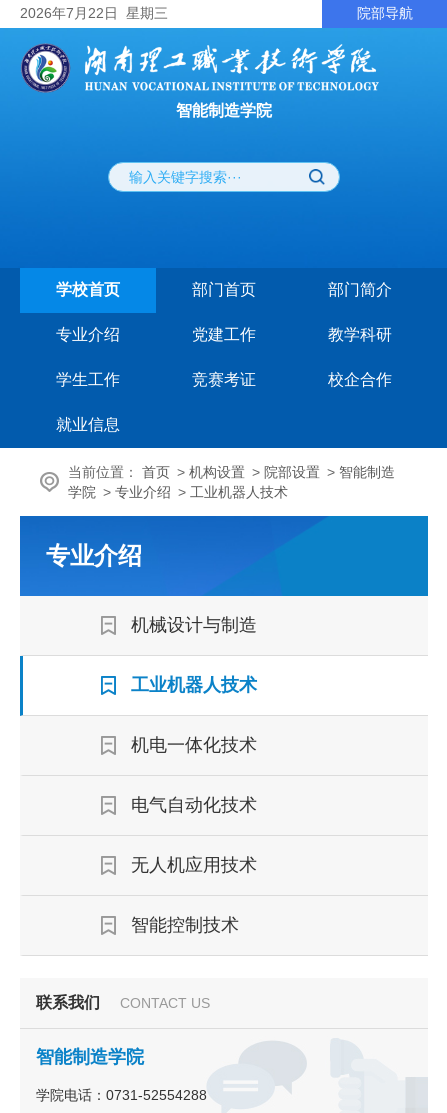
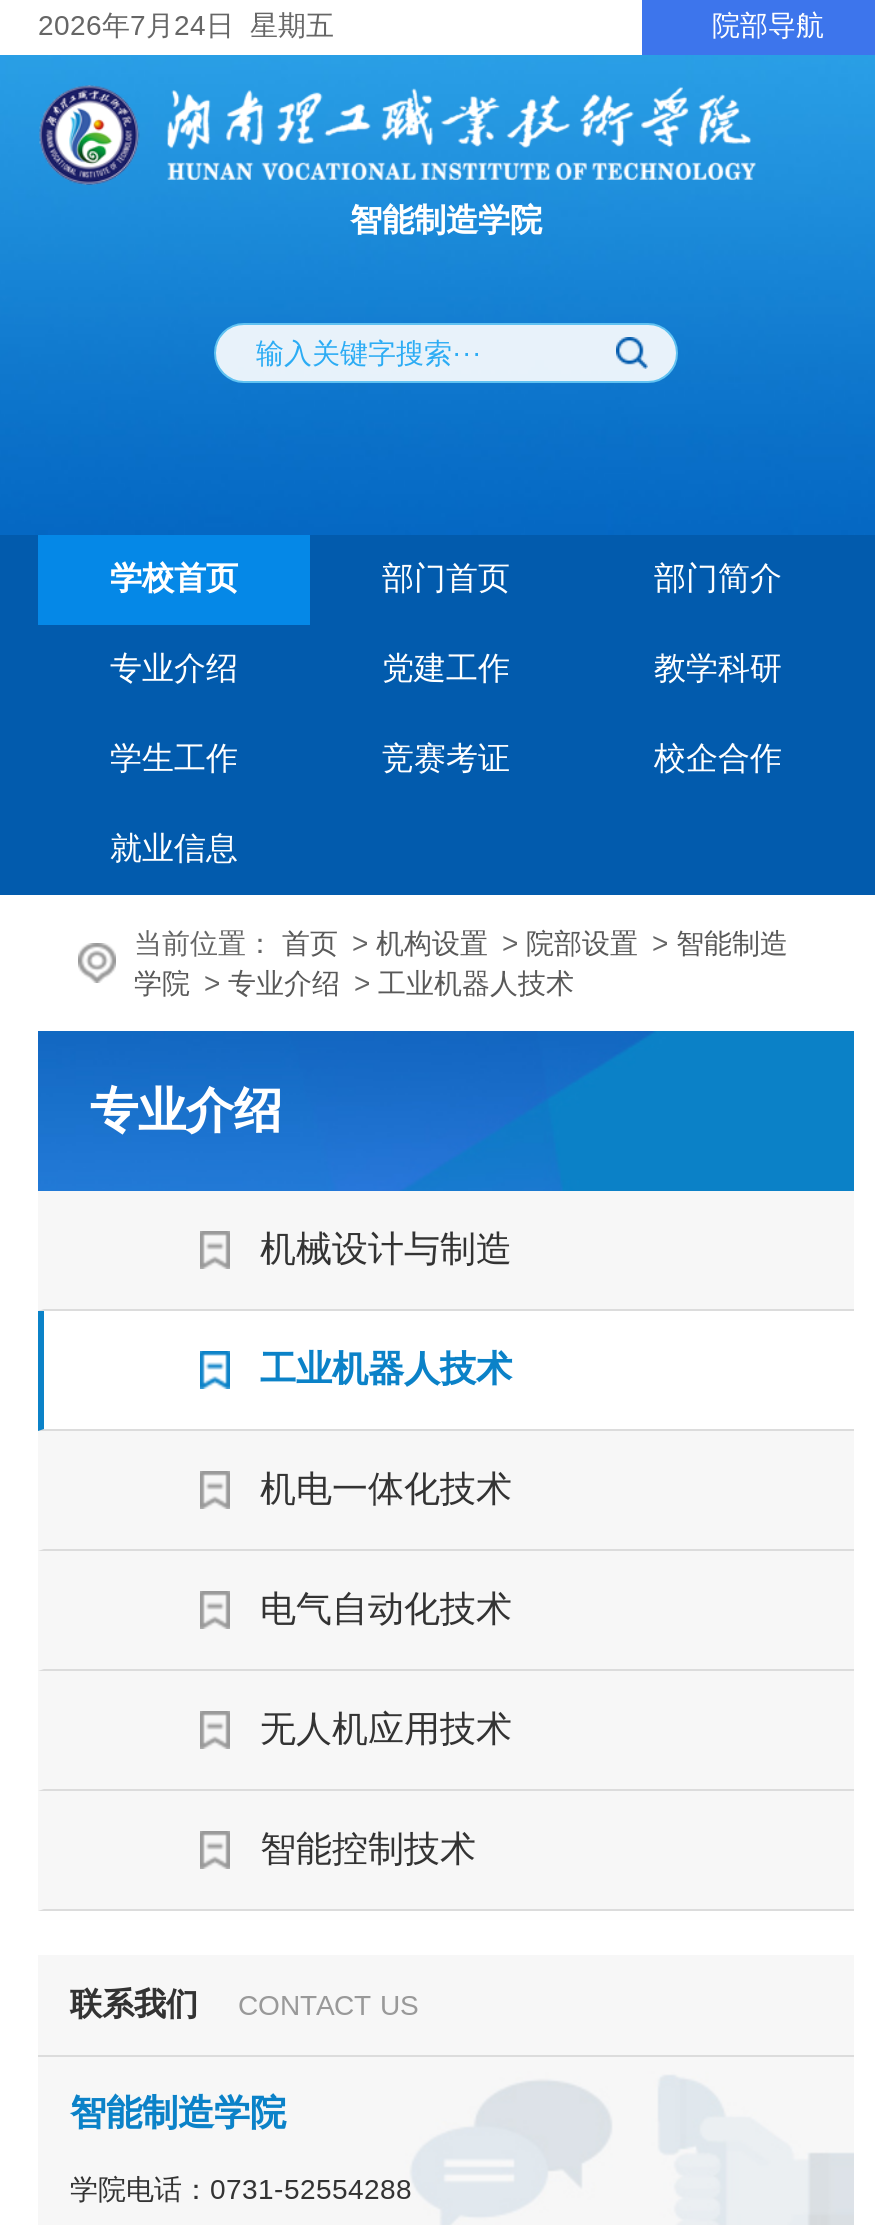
- 2026年7月22日 星期三
+ 2026年7月24日 星期五
